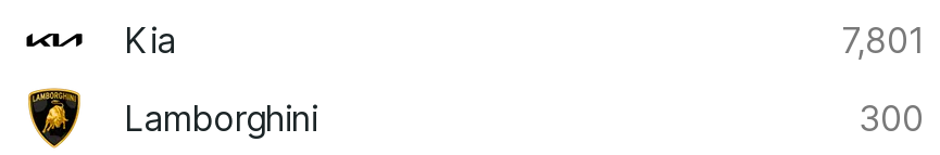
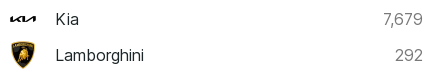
- 7,801
+ 7,679

- 300
+ 292
